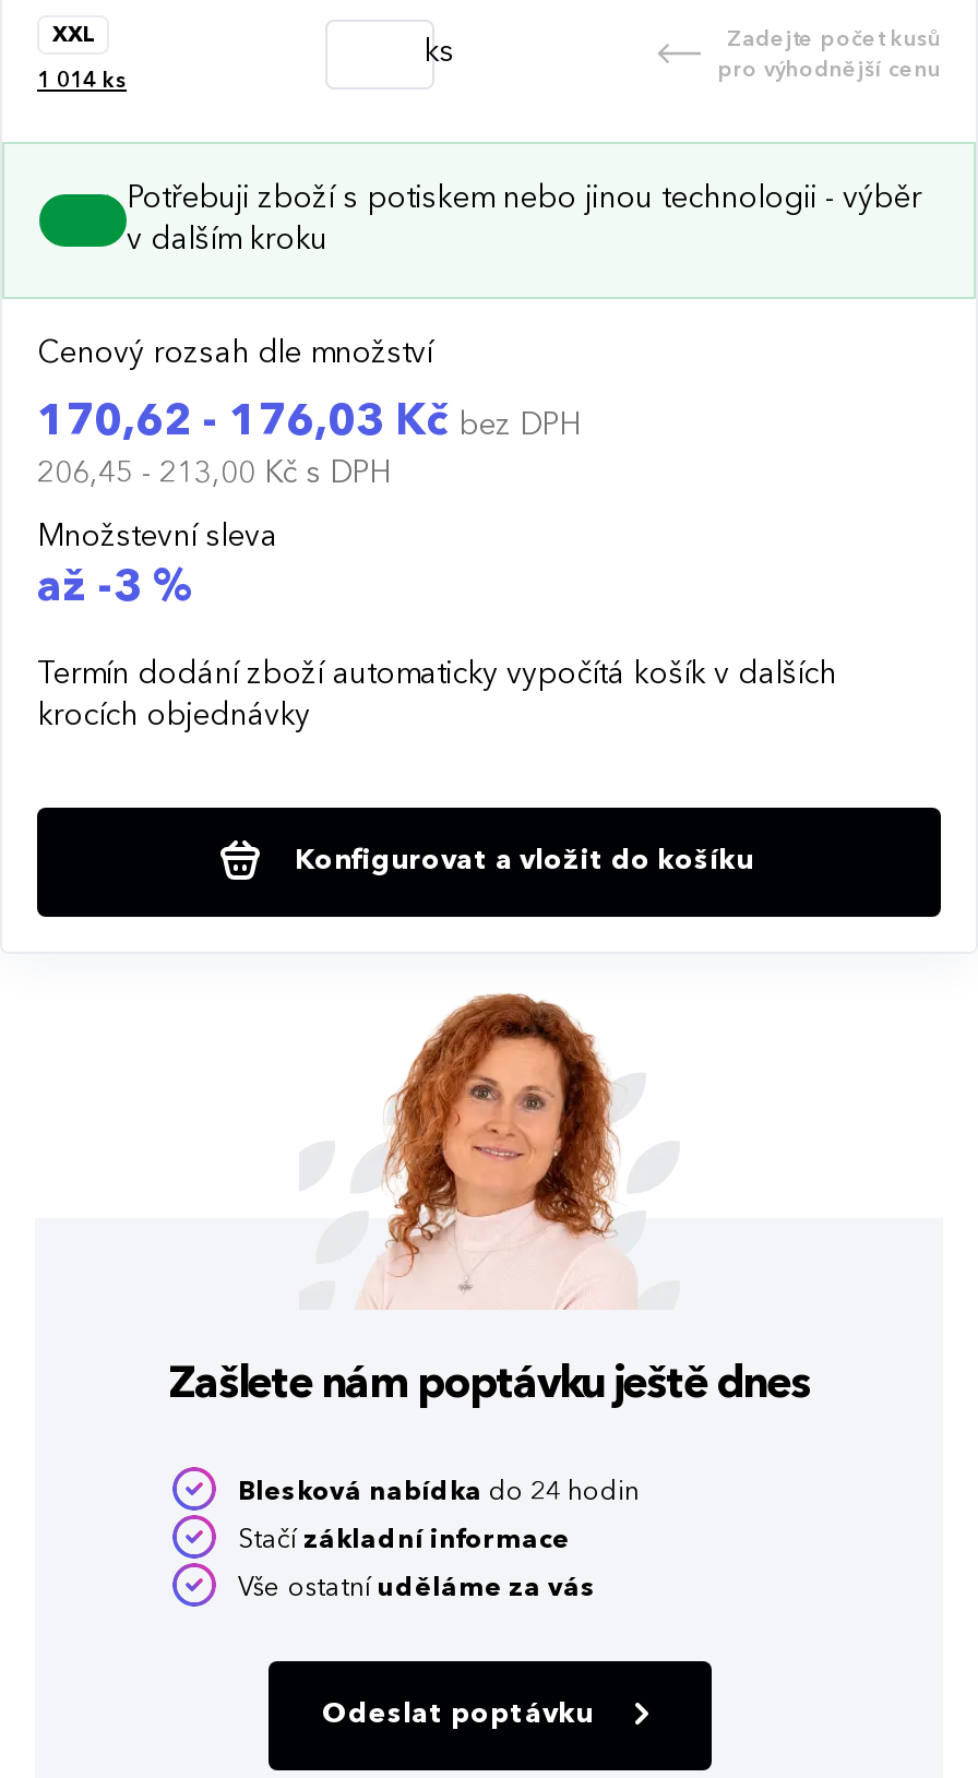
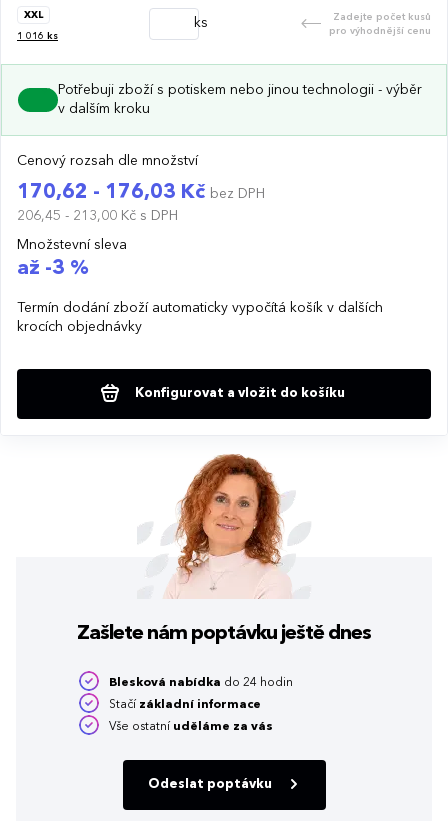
- 1 014 ks
+ 1 016 ks
